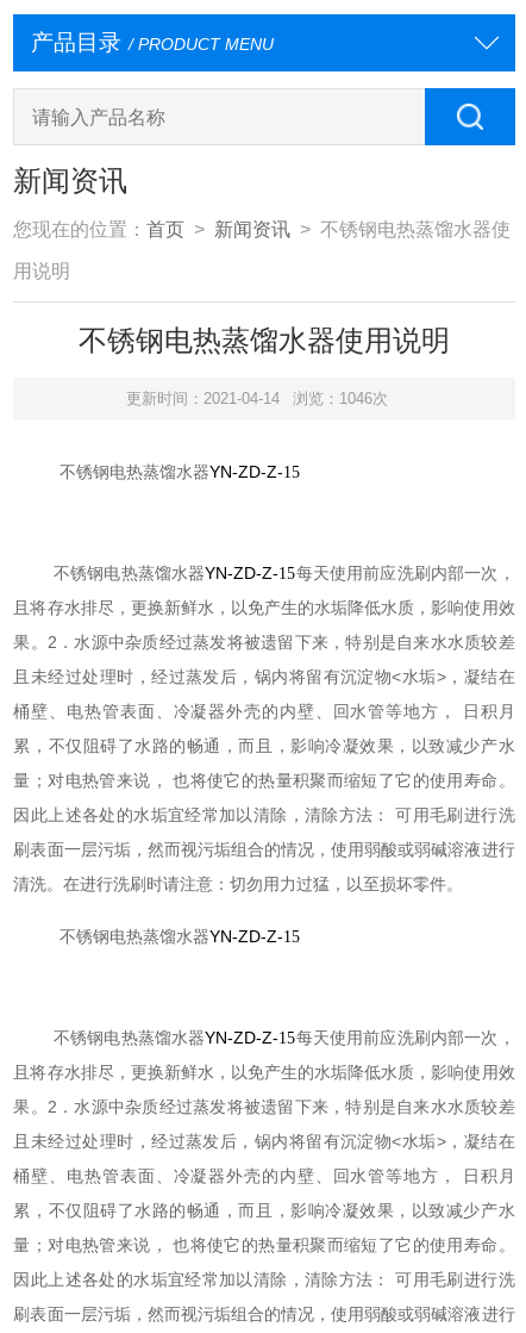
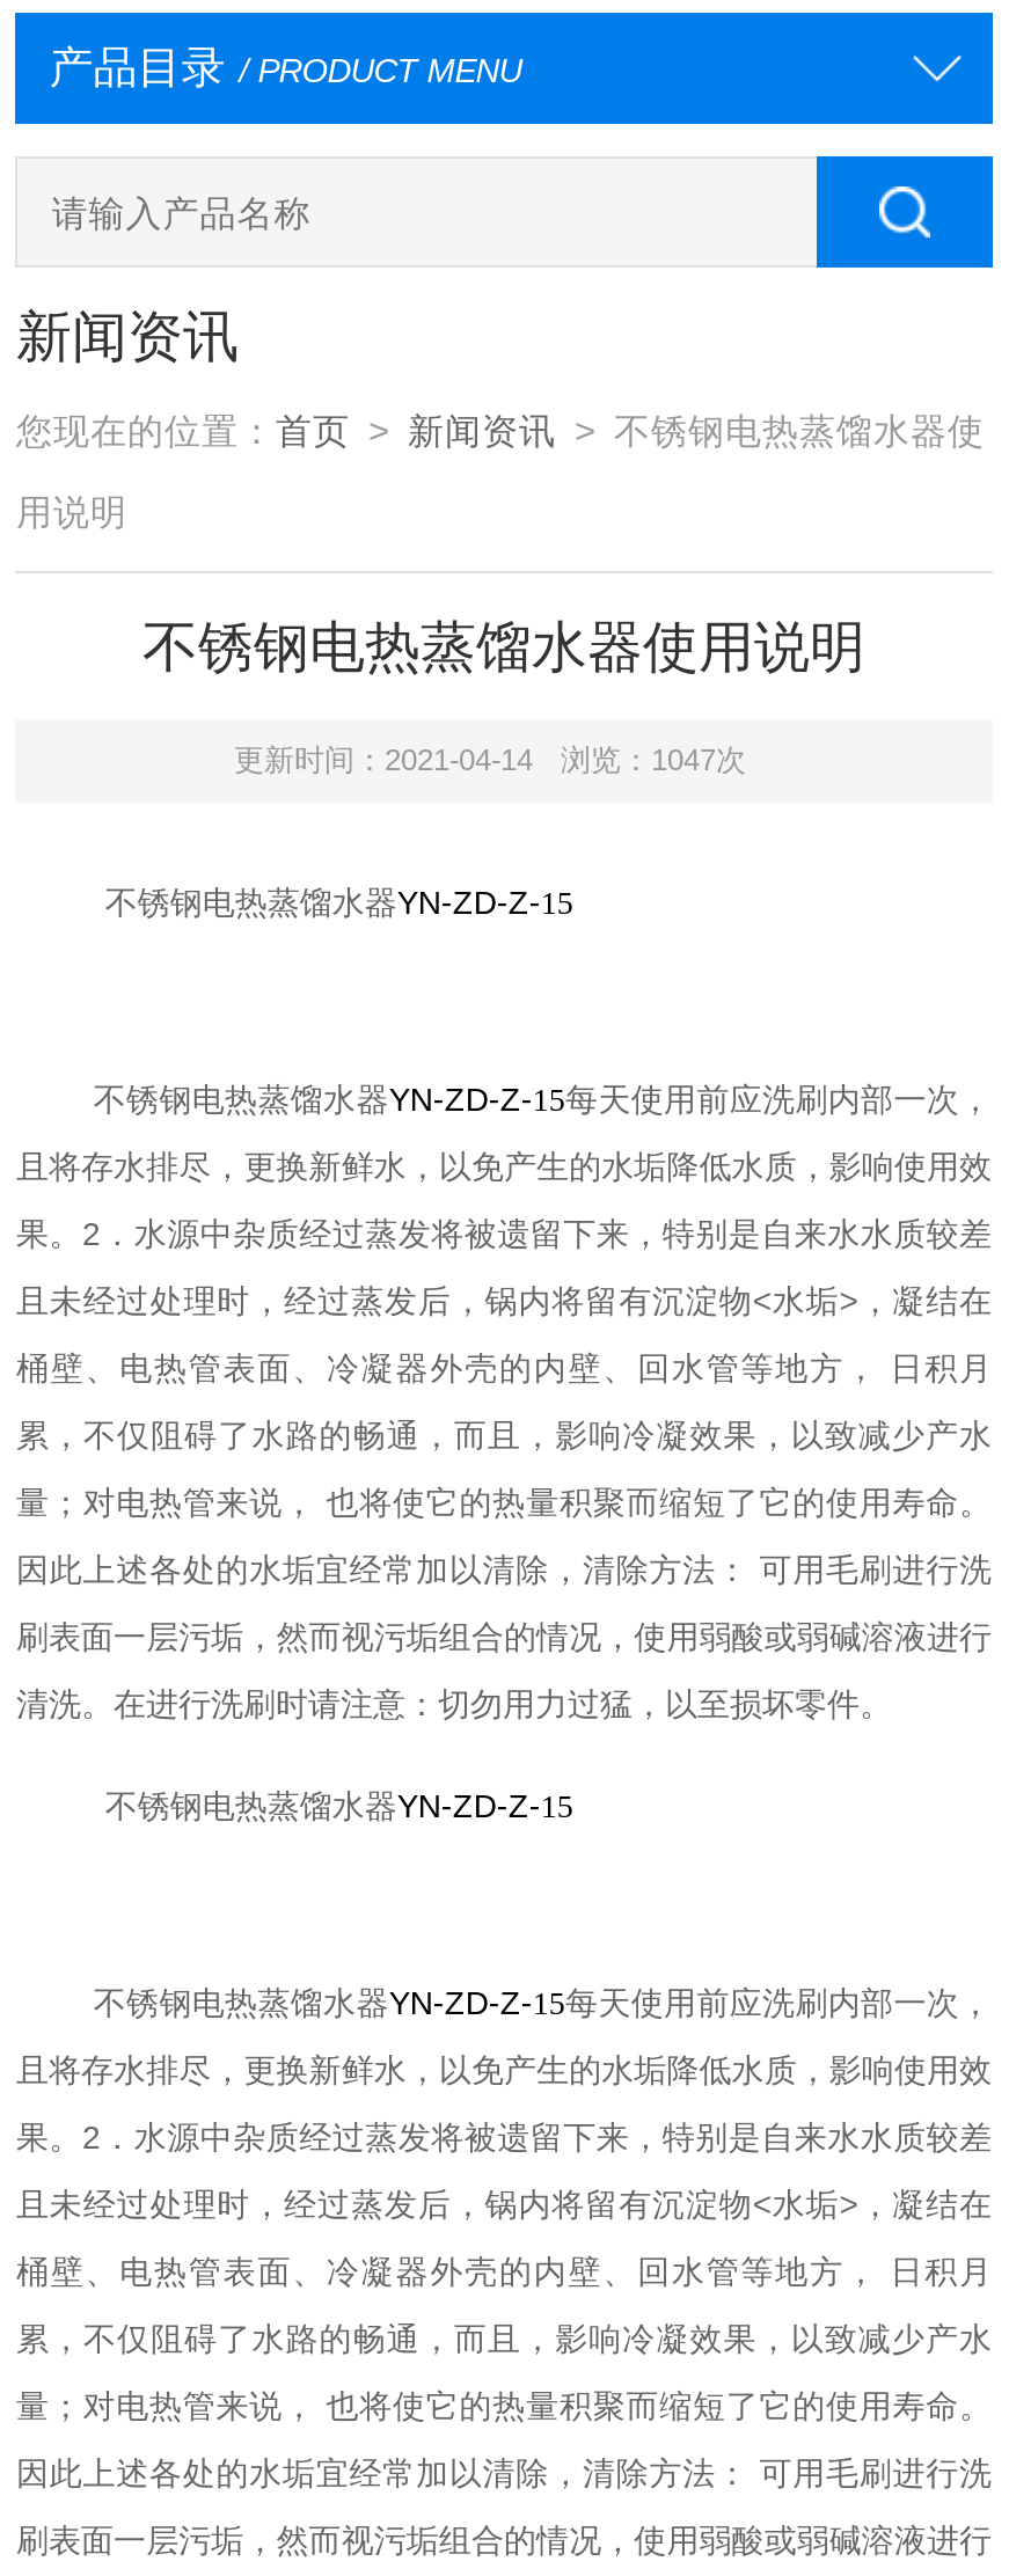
- 更新时间：2021-04-14 浏览：1046次
+ 更新时间：2021-04-14 浏览：1047次
